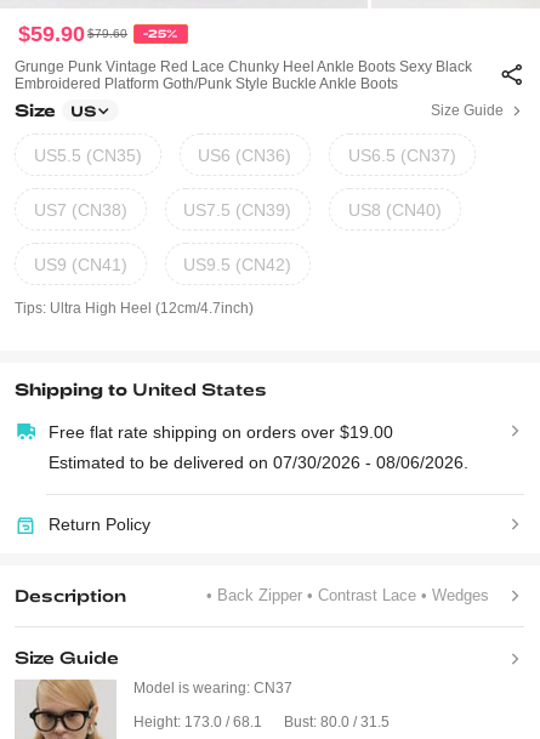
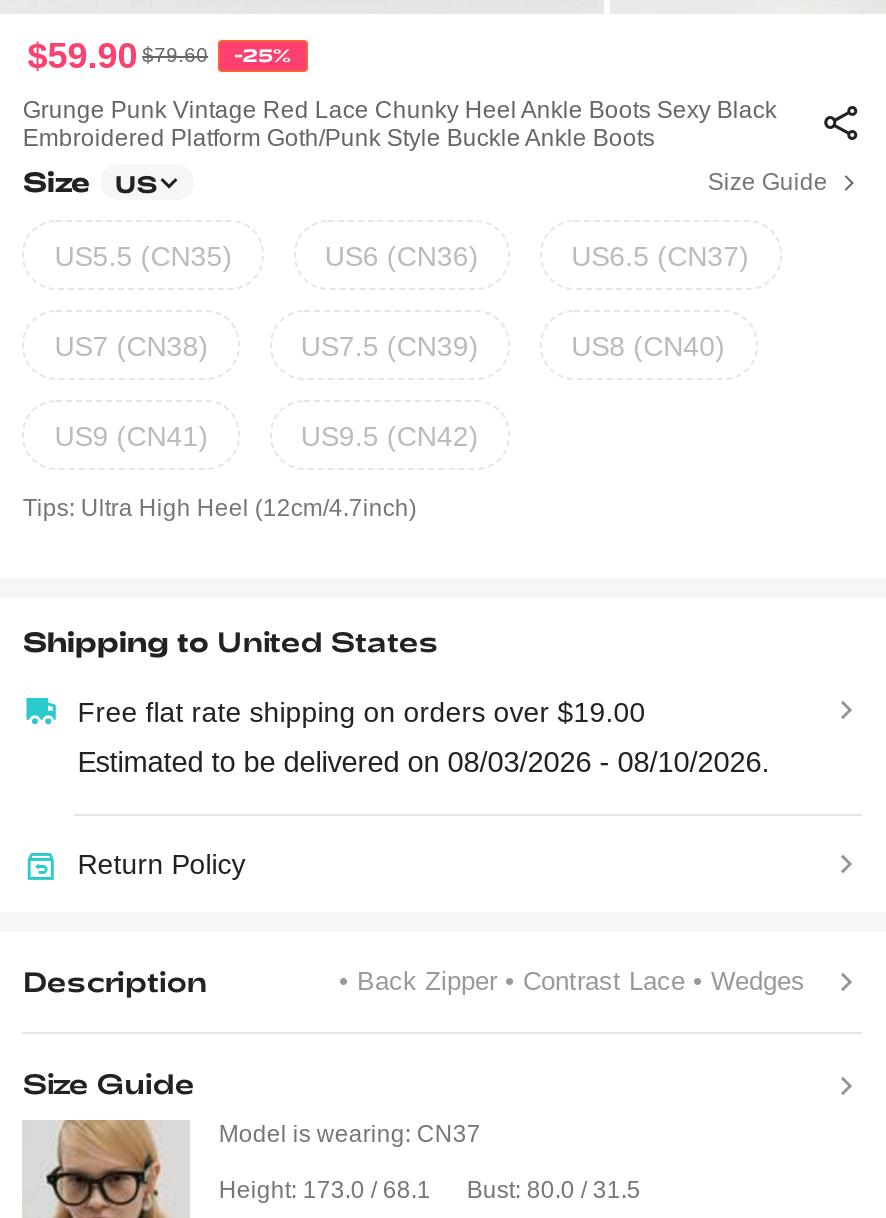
- Estimated to be delivered on 07/30/2026 - 08/06/2026.
+ Estimated to be delivered on 08/03/2026 - 08/10/2026.
